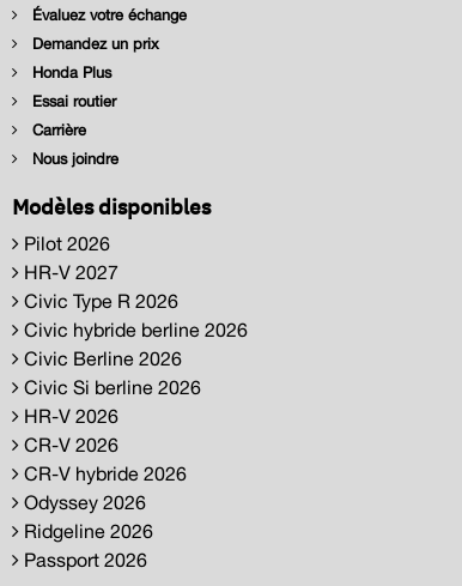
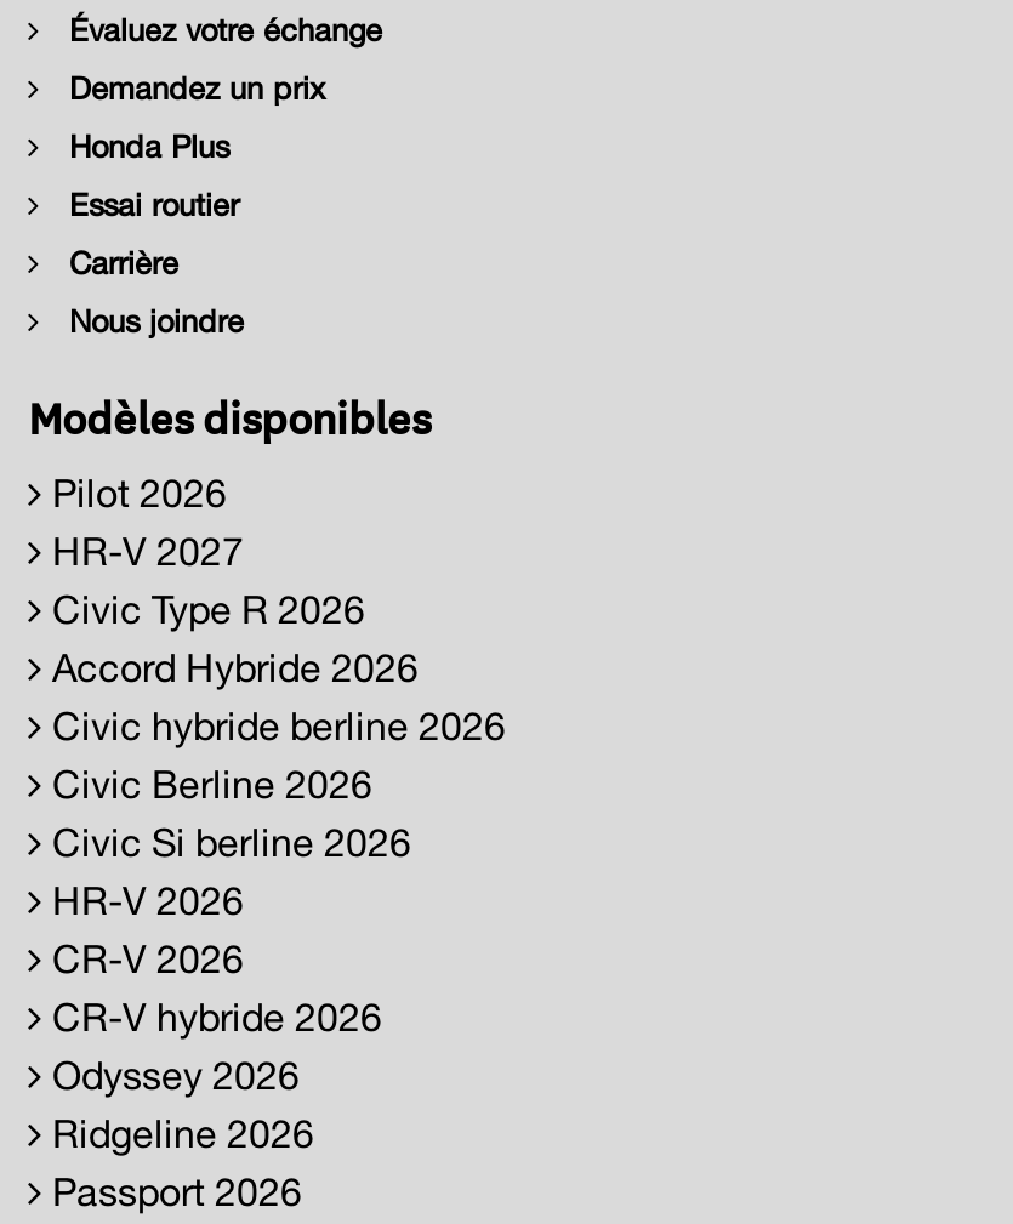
+ Accord Hybride 2026
